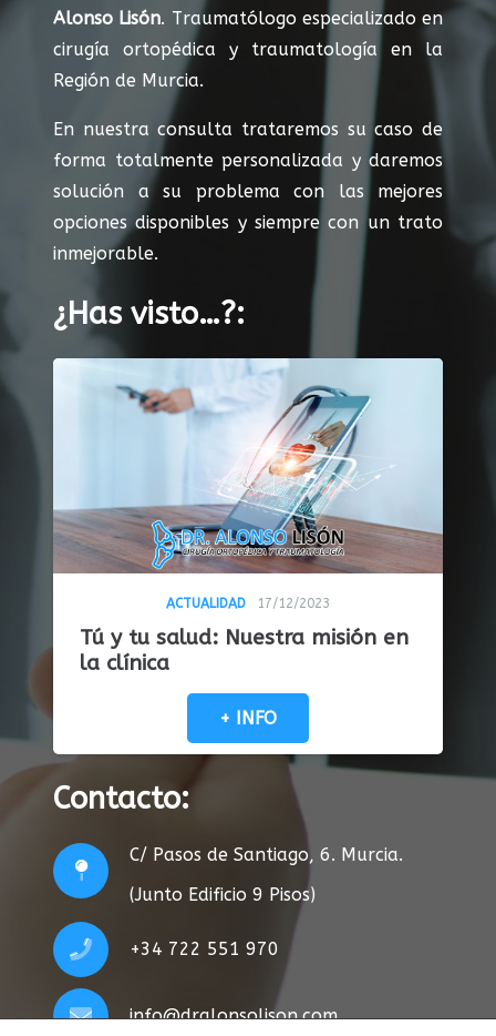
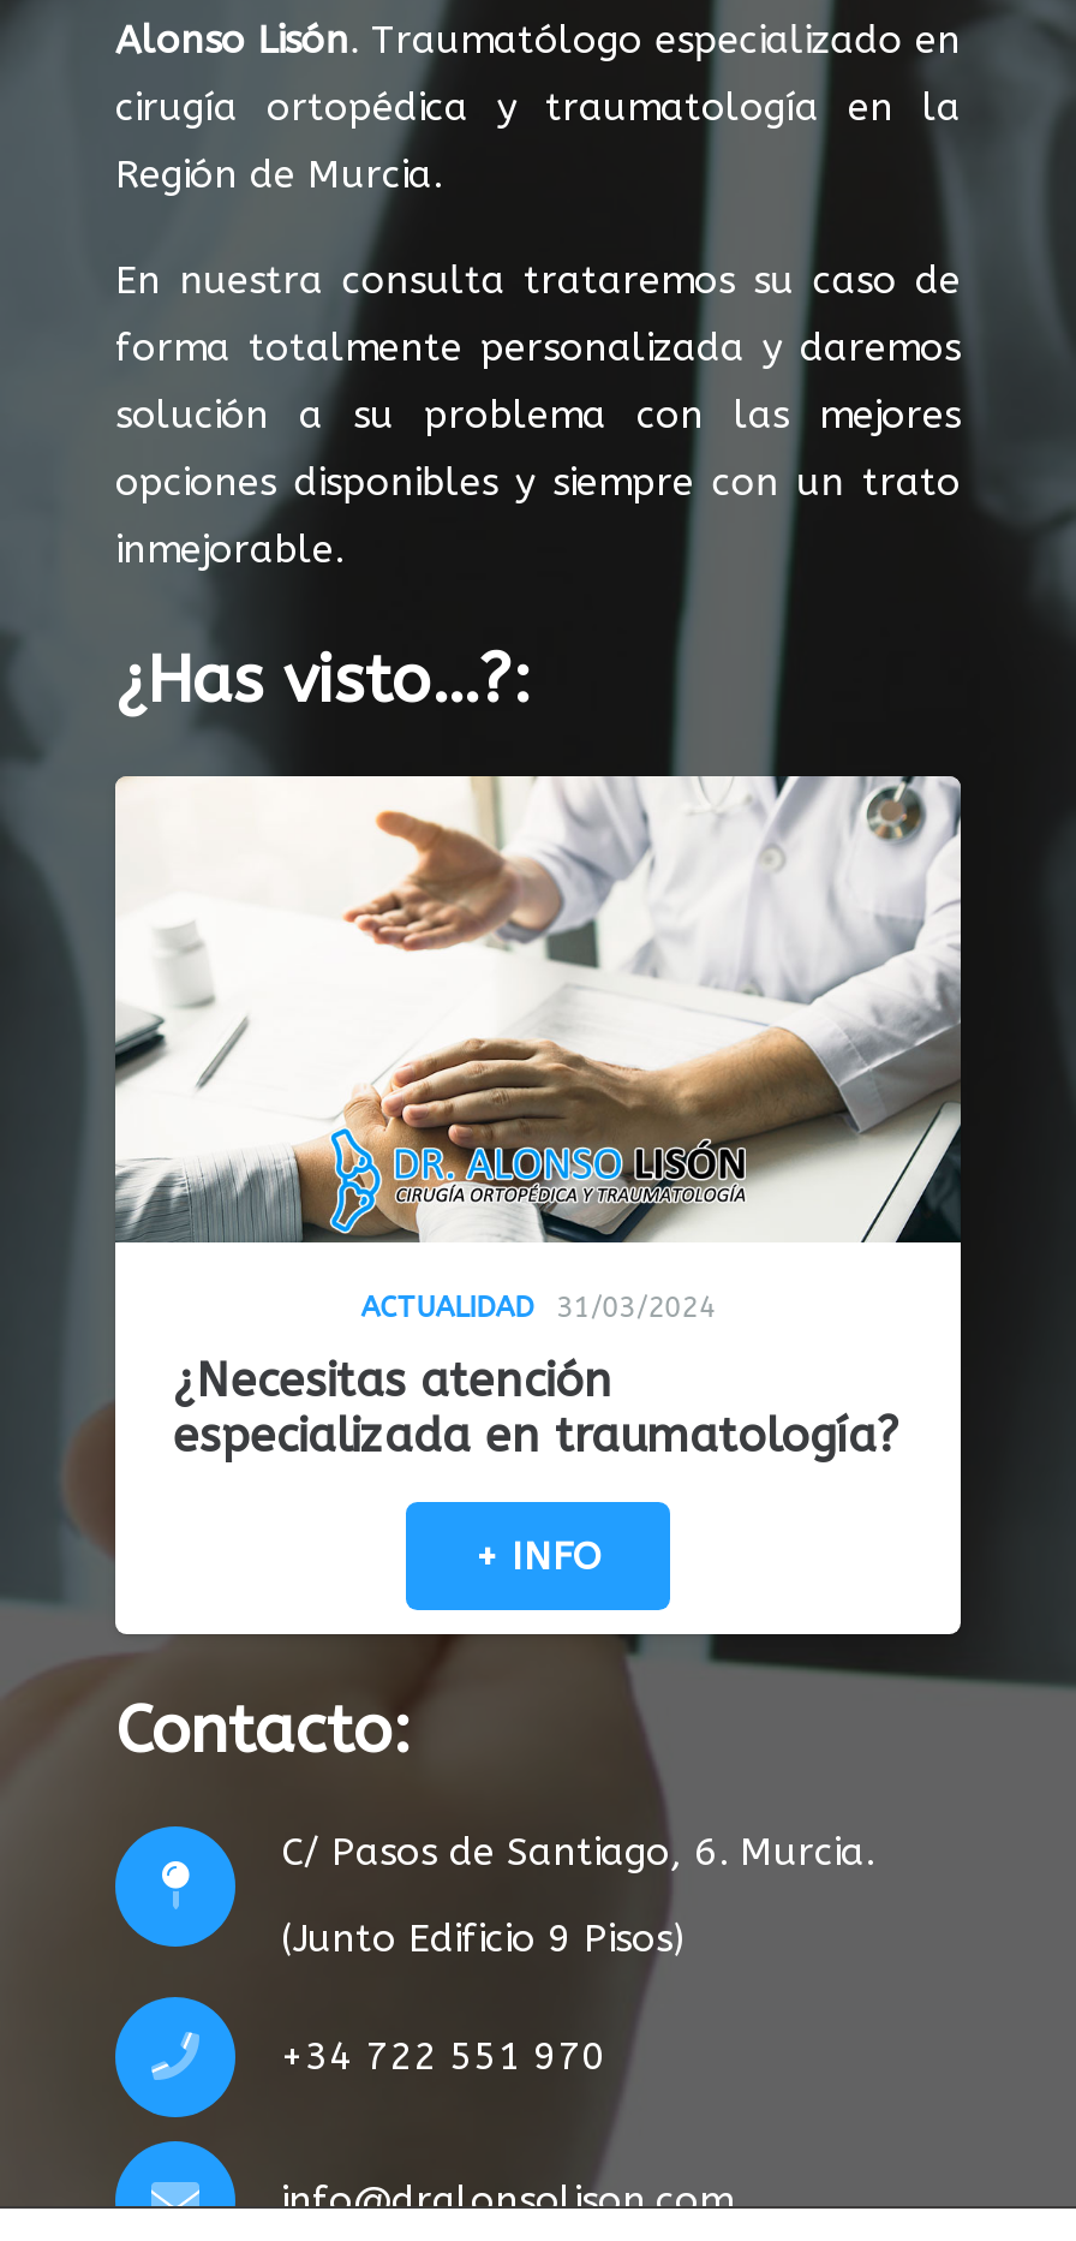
- [image]
- ACTUALIDAD 17/12/2023
+ [image]
+ ACTUALIDAD 31/03/2024

- Tú y tu salud: Nuestra misión en
- la clínica
+ ¿Necesitas atención
+ especializada en traumatología?
